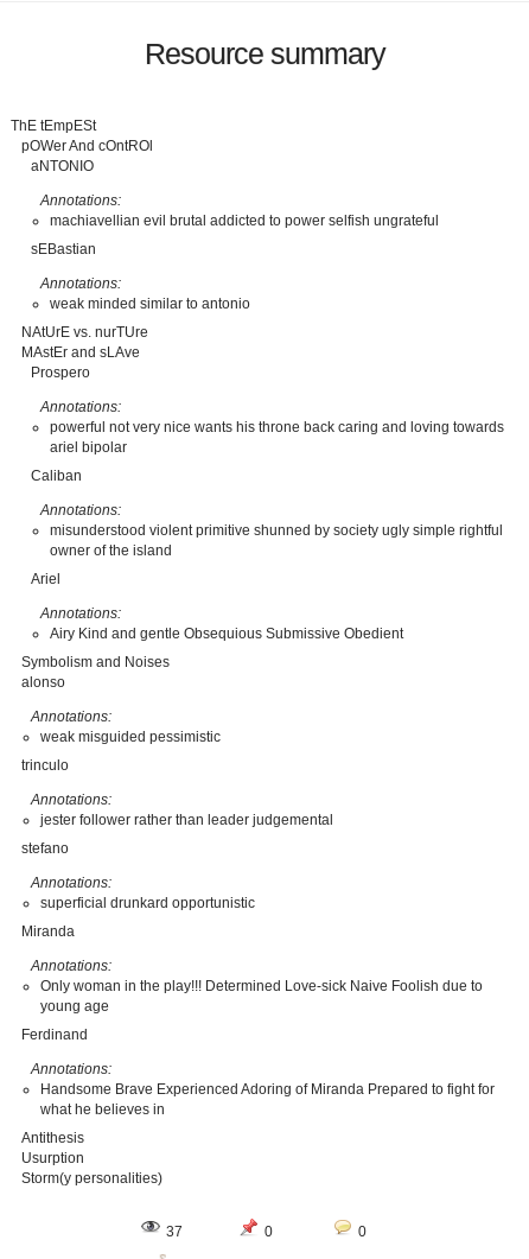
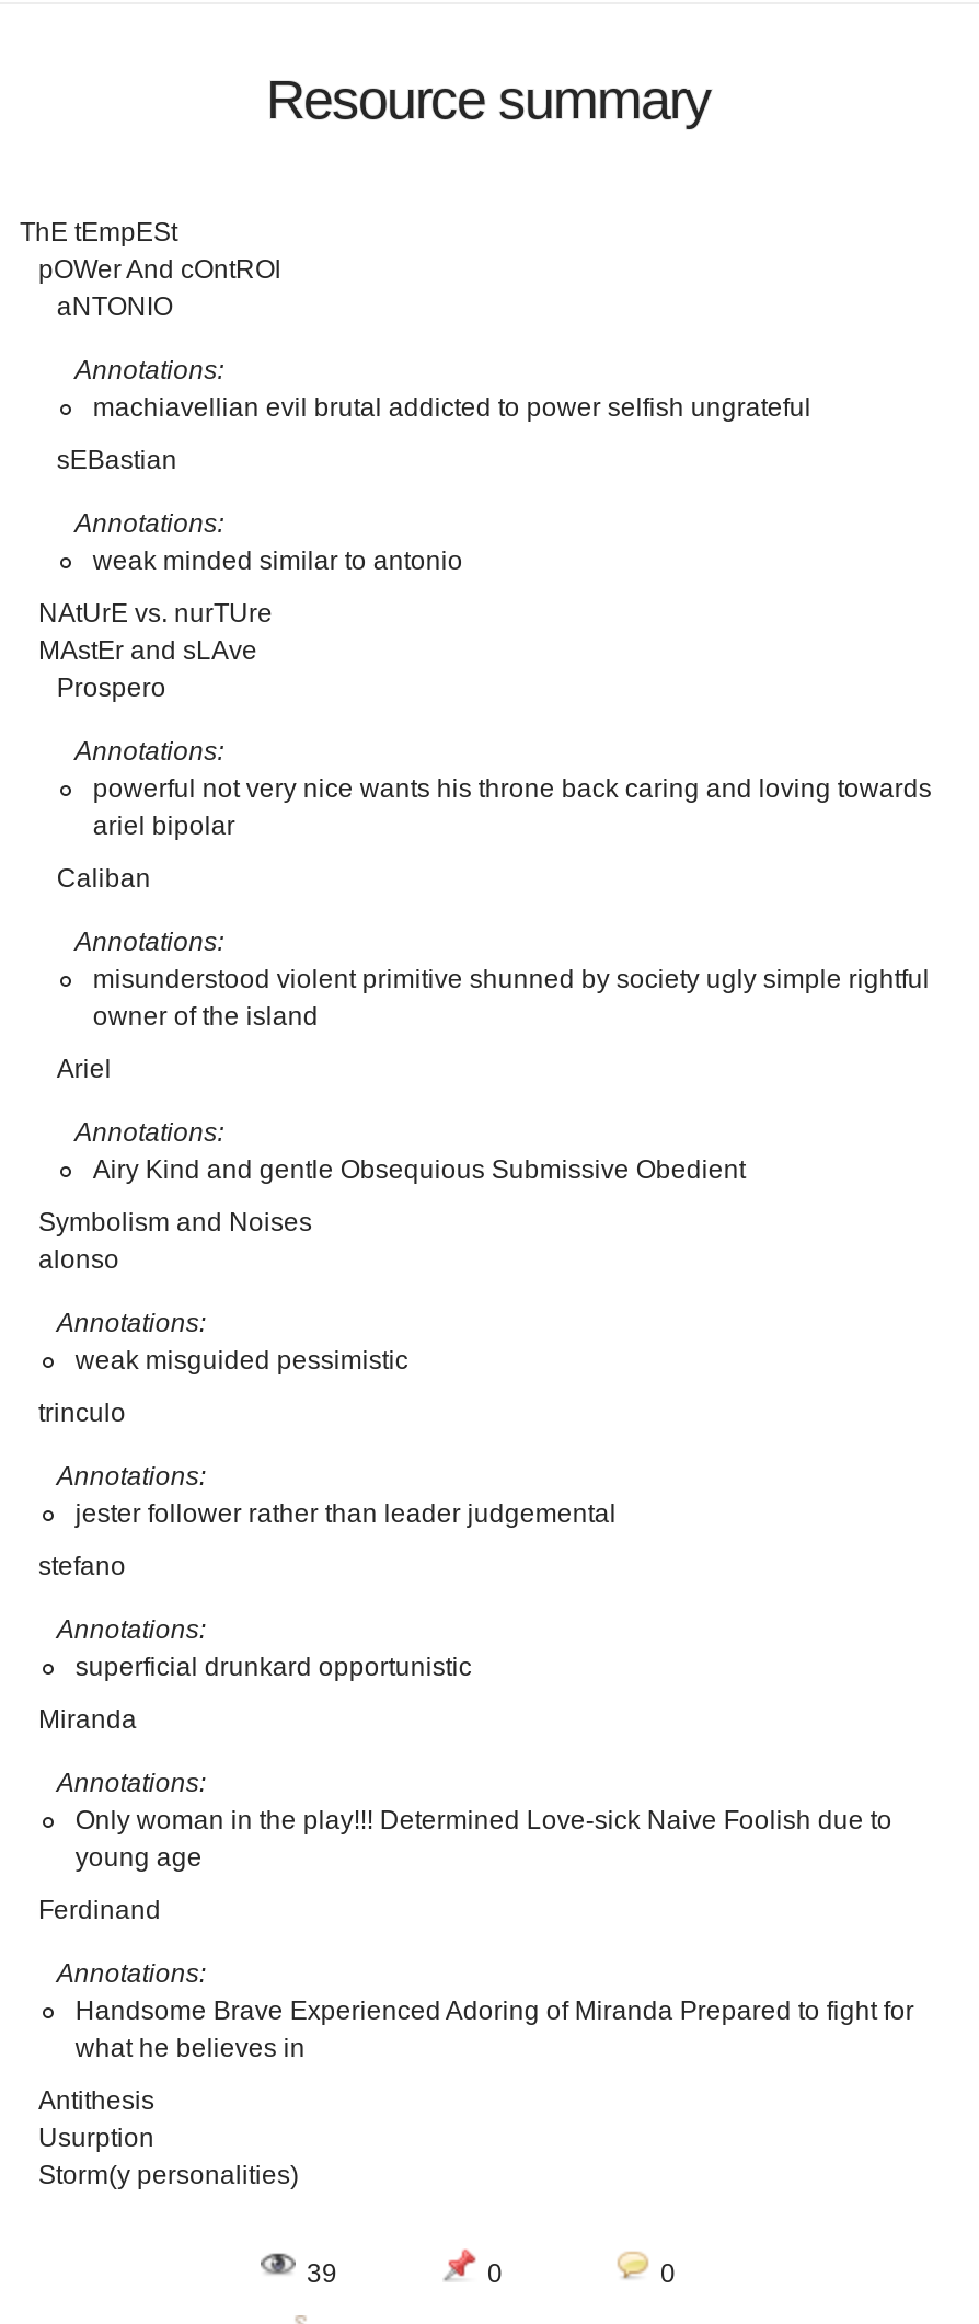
- 37
+ 39
